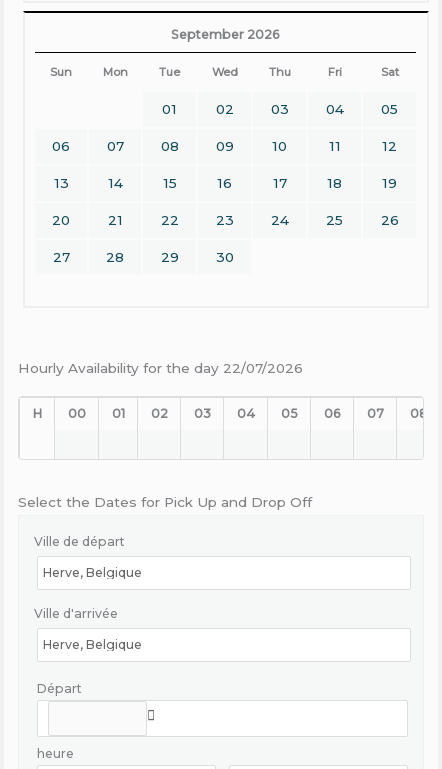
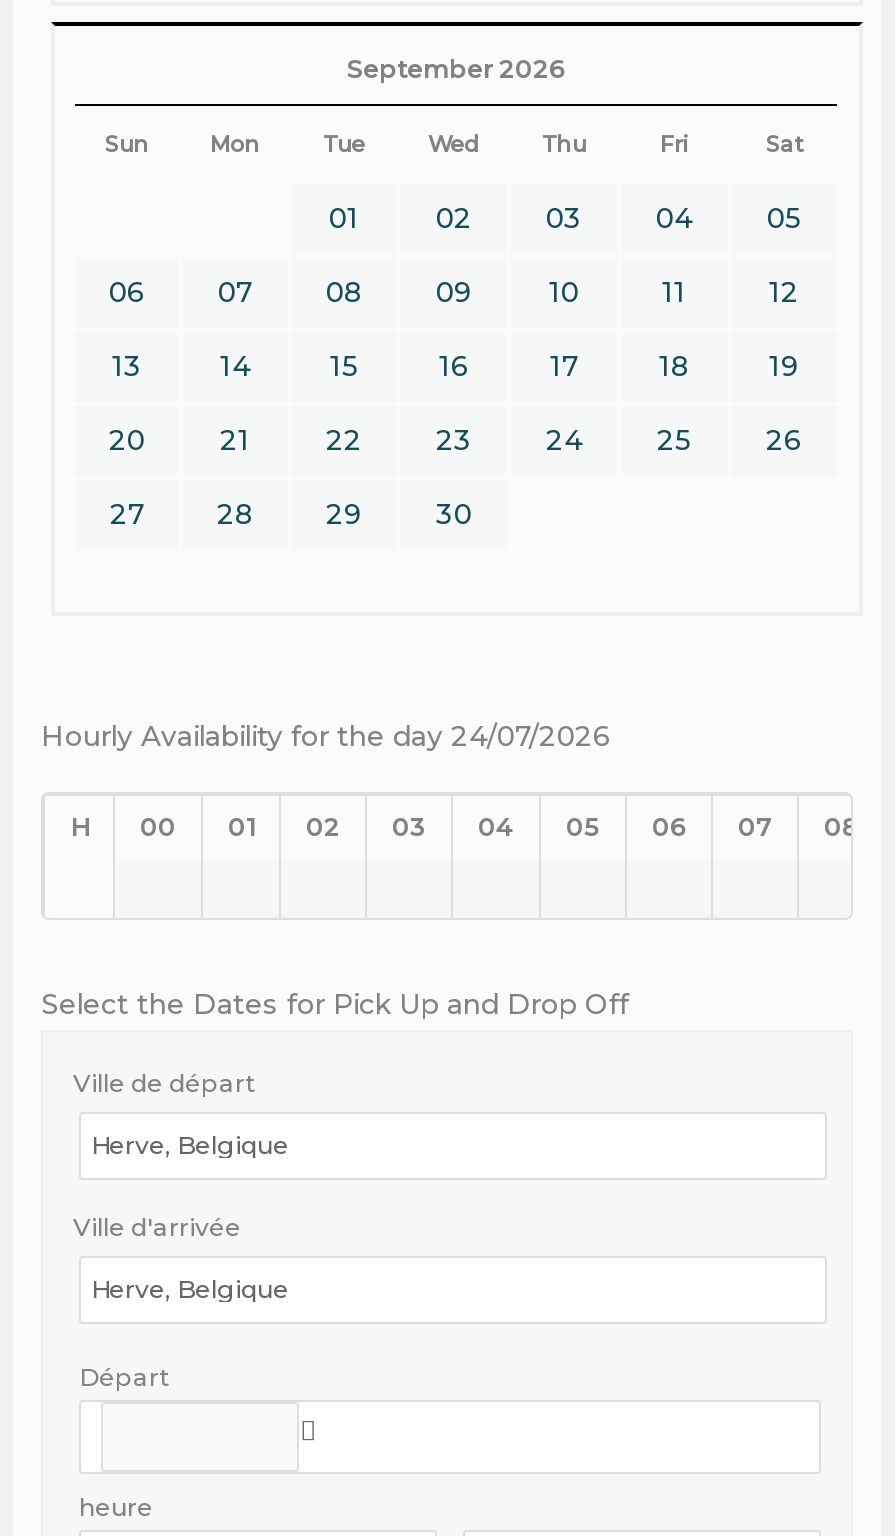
- Hourly Availability for the day 22/07/2026
+ Hourly Availability for the day 24/07/2026
